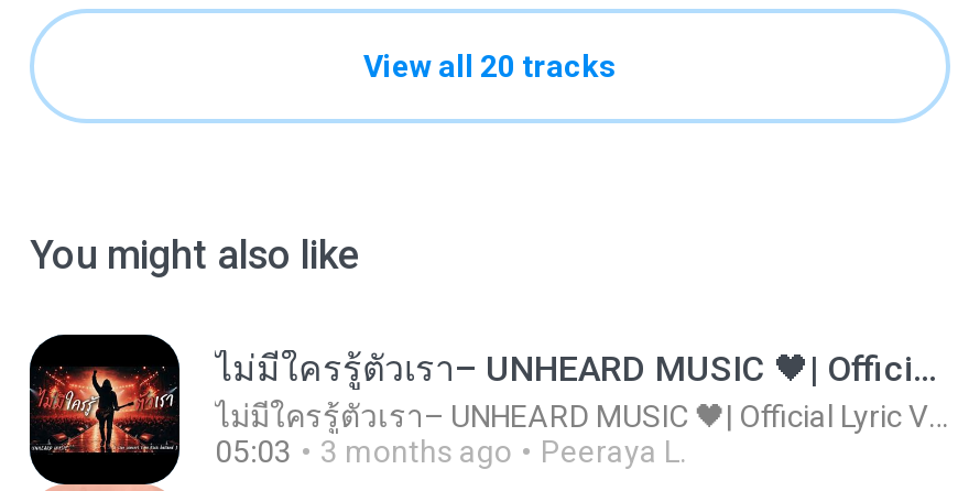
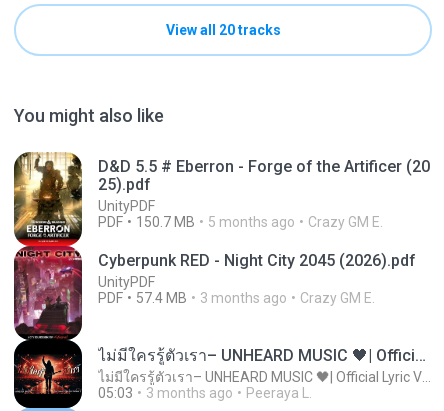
+ [image]
+ D&D 5.5 # Eberron - Forge of the Artificer (20
+ 25).pdf
+ UnityPDF
+ PDF
+ 150.7 MB
+ 5 months ago
+ Crazy GM E.
+ Cyberpunk RED - Night City 2045 (2026).pdf
+ UnityPDF
+ PDF
+ 57.4 MB
+ 3 months ago
+ Crazy GM E.
